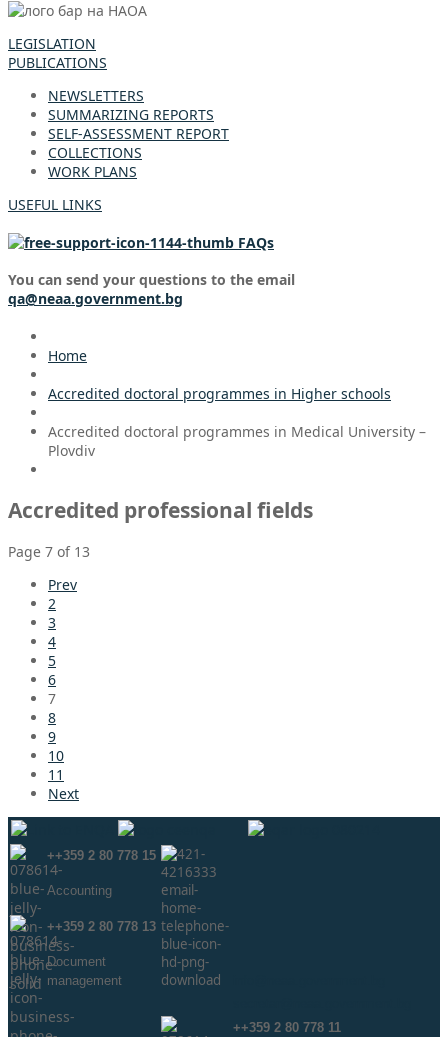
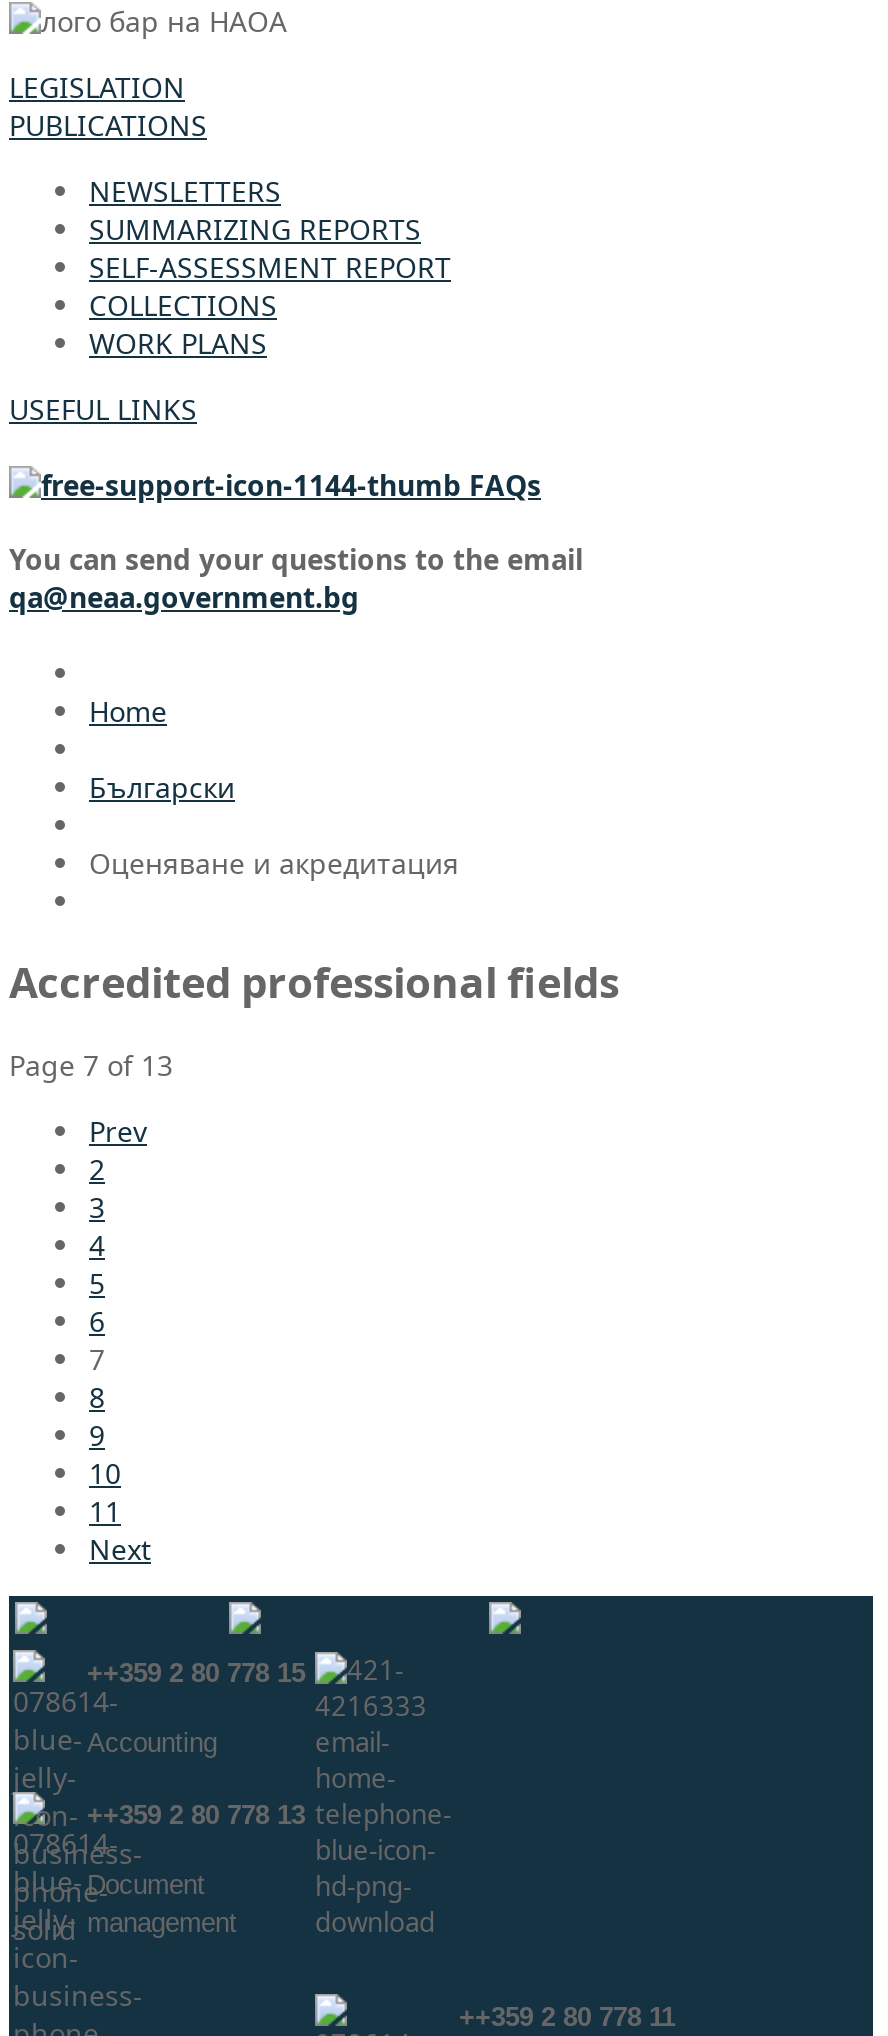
- Accredited doctoral programmes in Higher schools
+ Български

- Accredited doctoral programmes in Medical University –
- Plovdiv
+ Оценяване и акредитация
